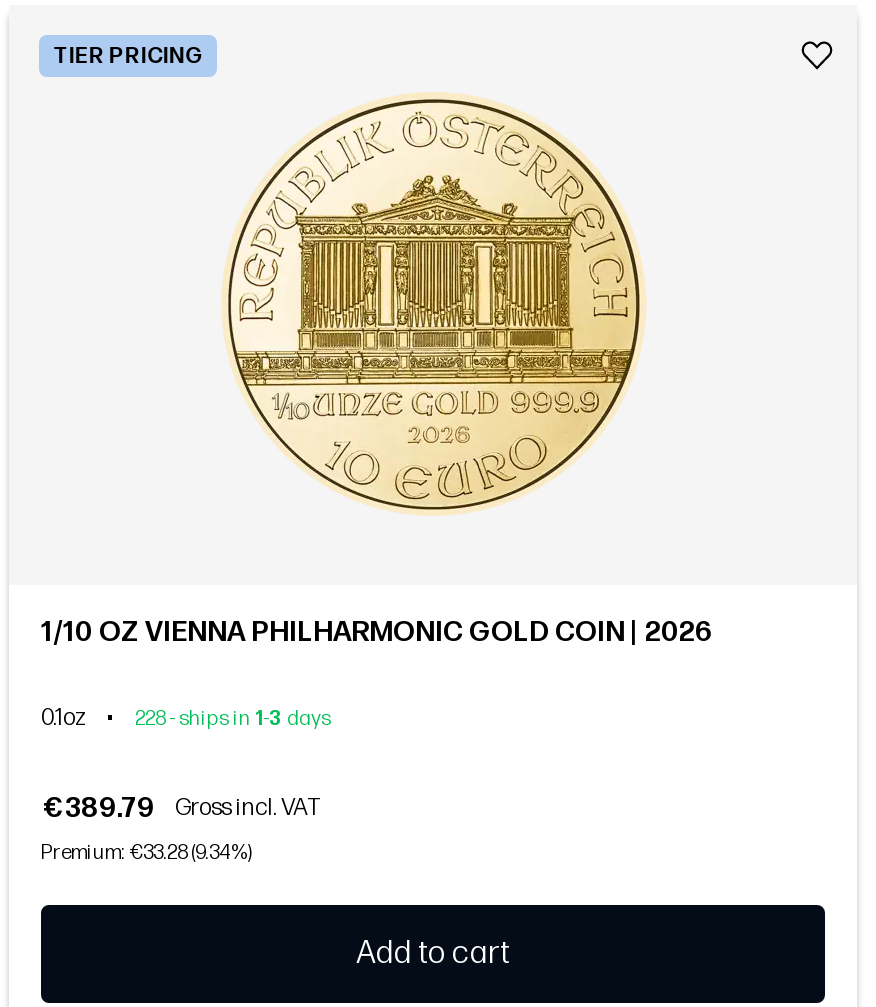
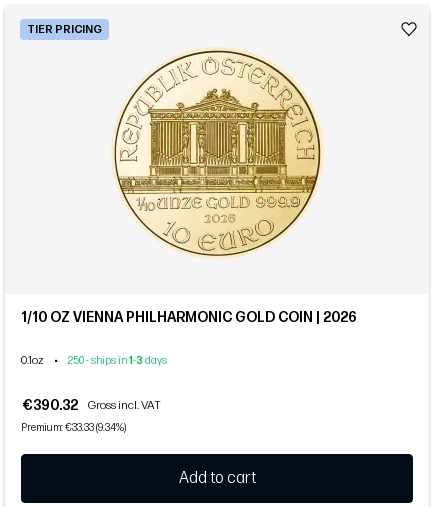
- 228 - ships in 1-3 days
+ 250 - ships in 1-3 days

- €389.79 Gross incl. VAT
+ €390.32 Gross incl. VAT

- Premium: €33.28 (9.34%)
+ Premium: €33.33 (9.34%)
